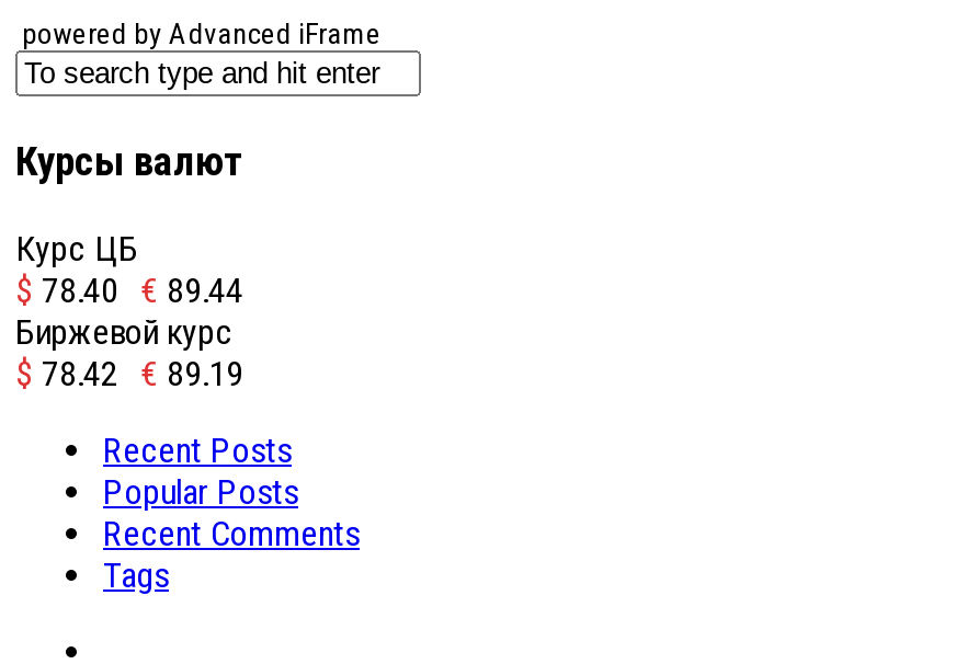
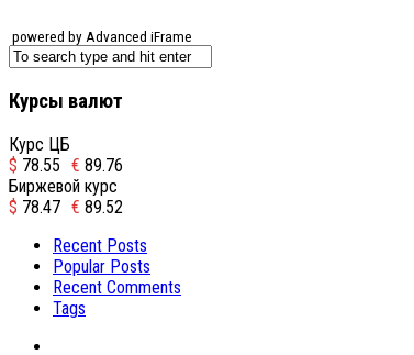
- $ 78.40 € 89.44
+ $ 78.55 € 89.76

- $ 78.42 € 89.19
+ $ 78.47 € 89.52
